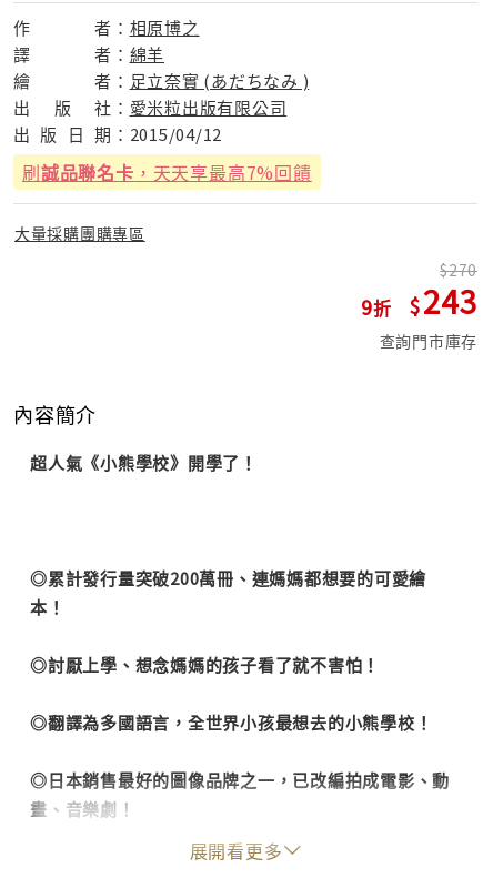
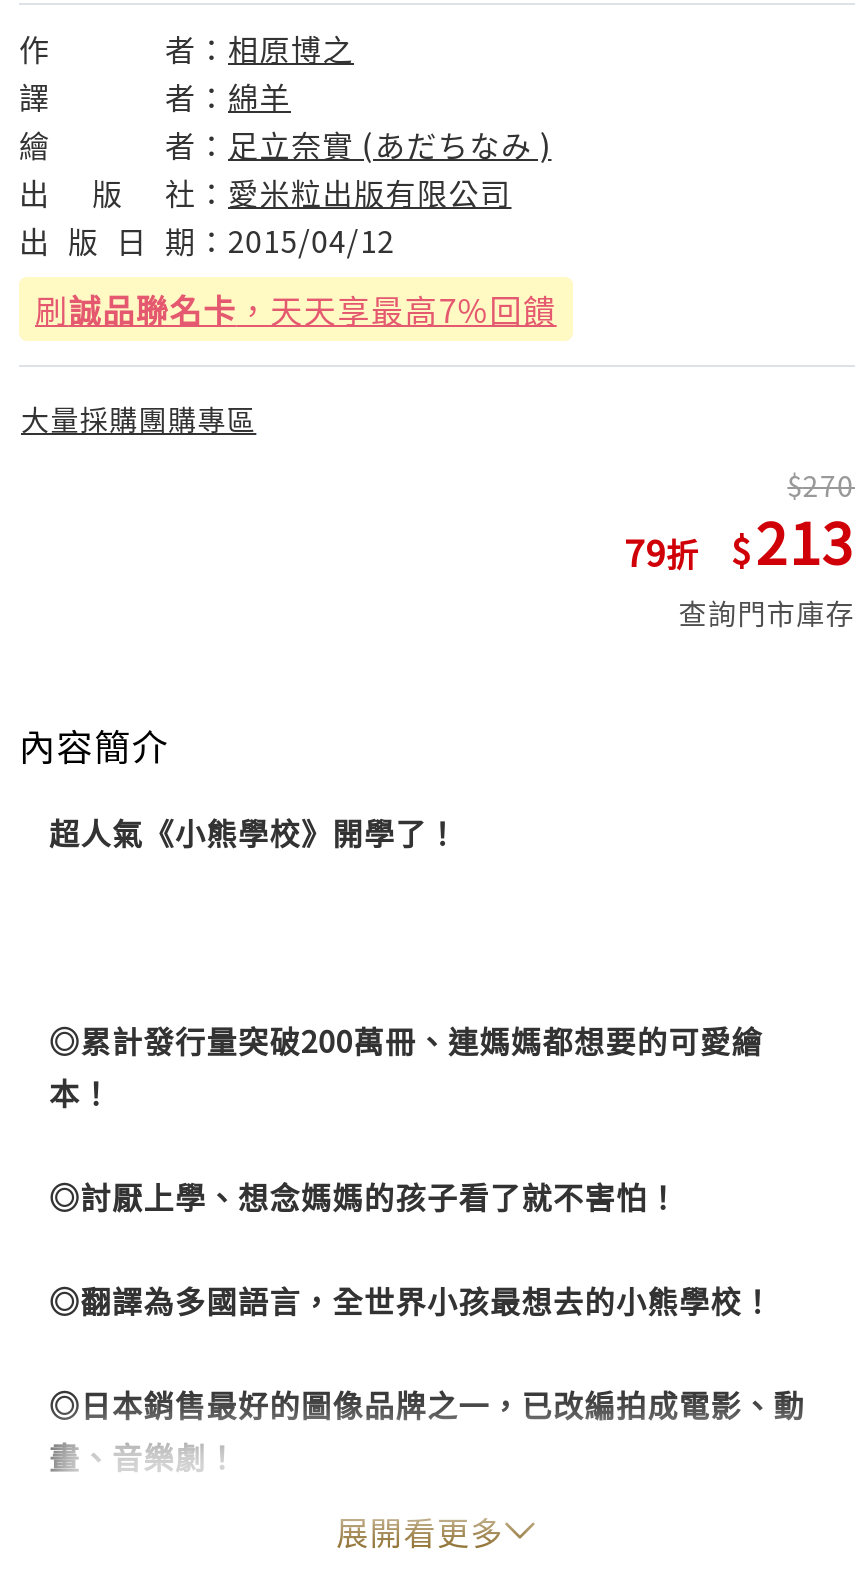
- 243
+ 213

- 9
+ 79
